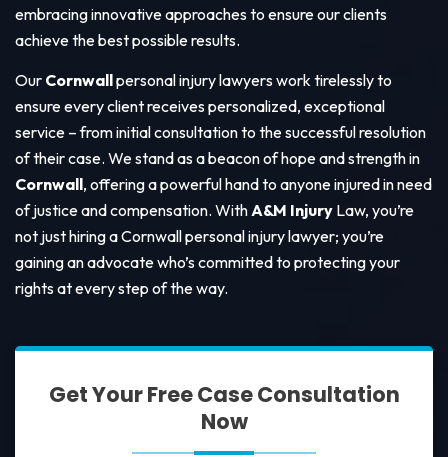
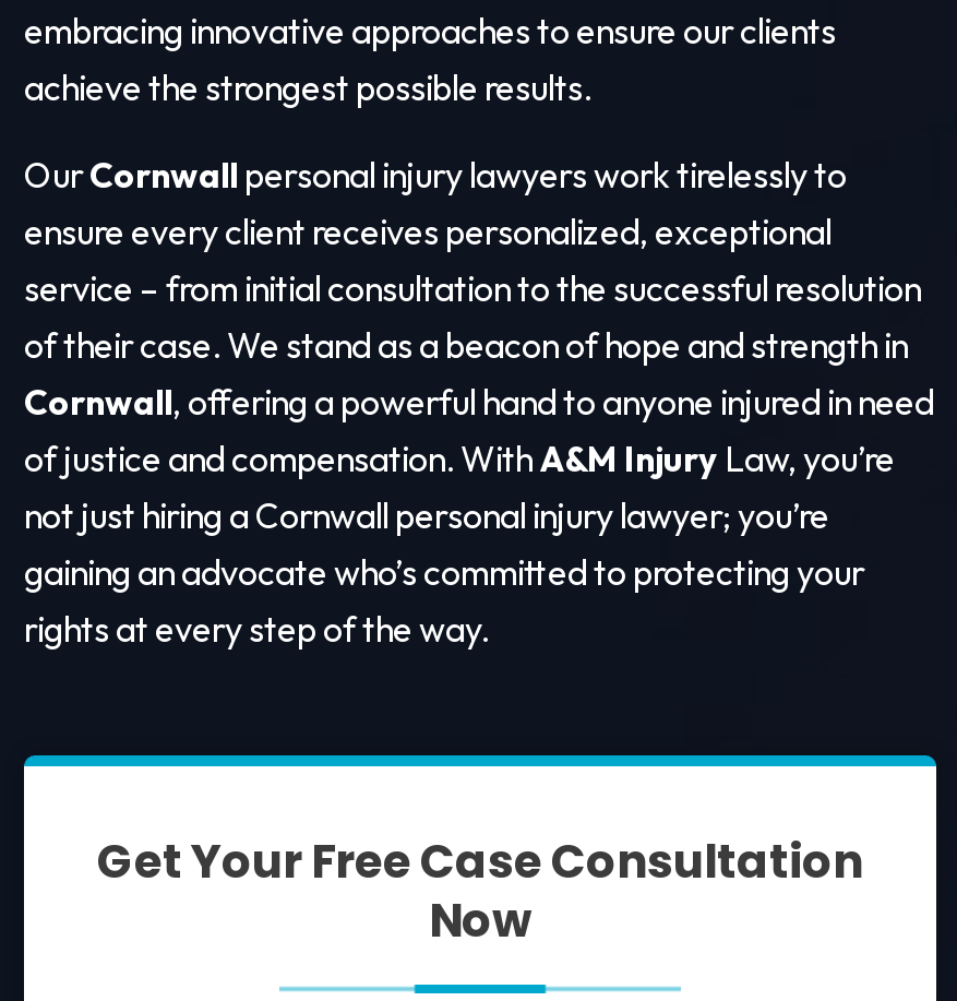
- achieve the best possible results.
+ achieve the strongest possible results.
